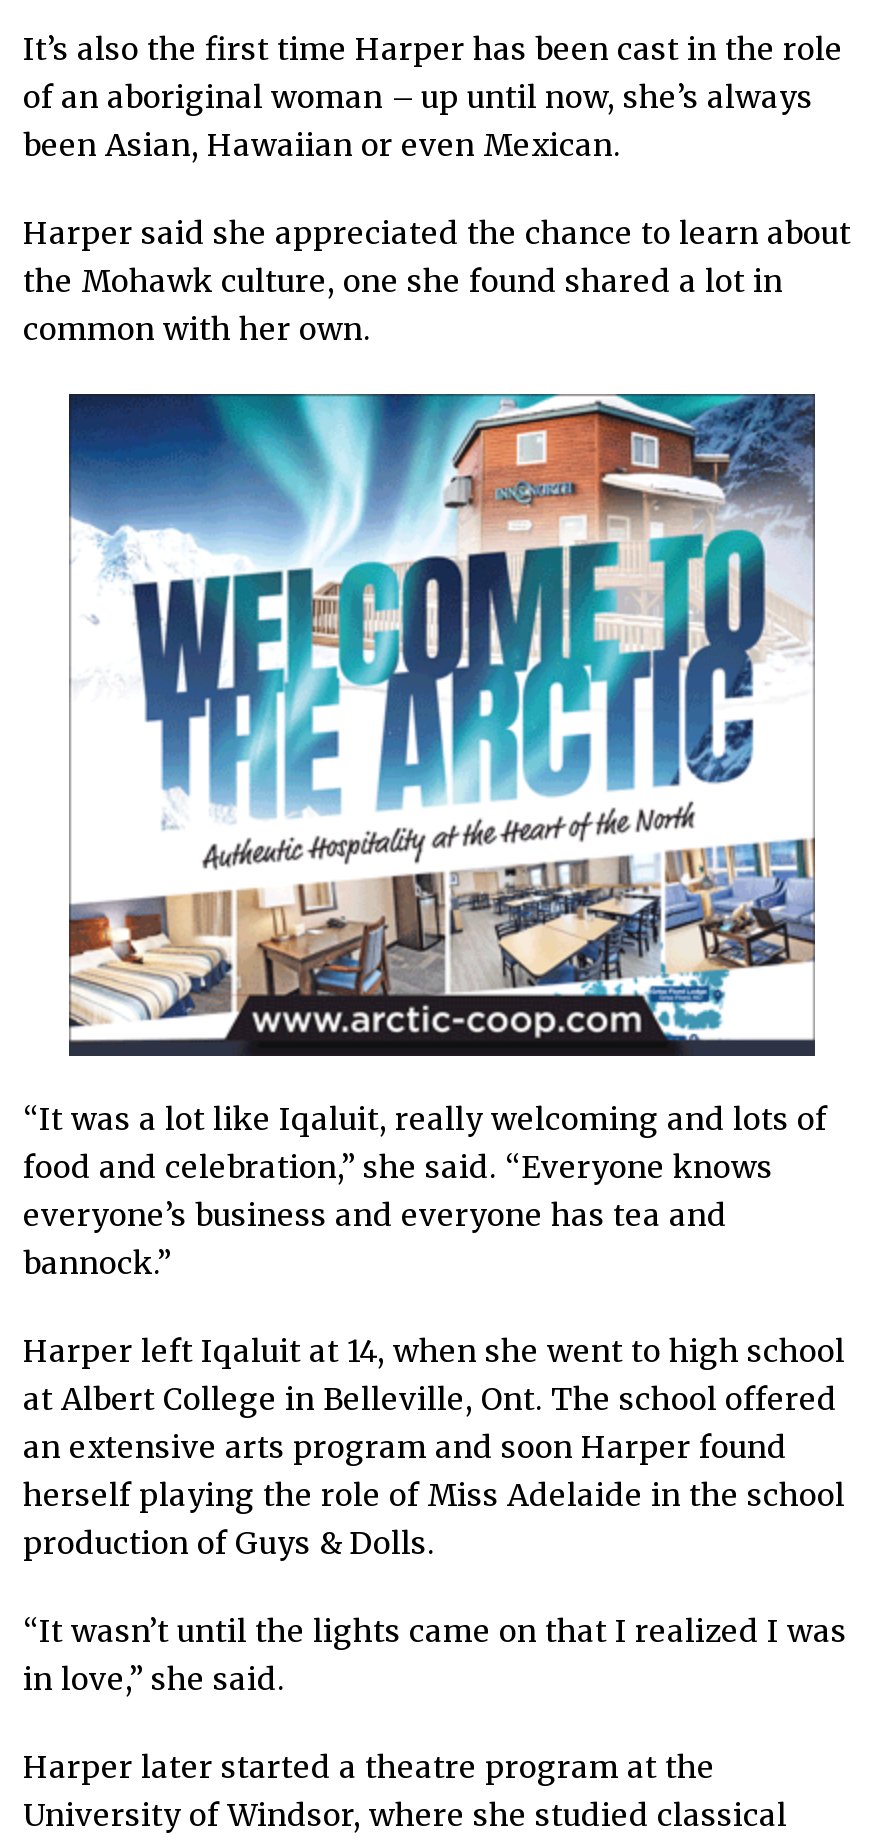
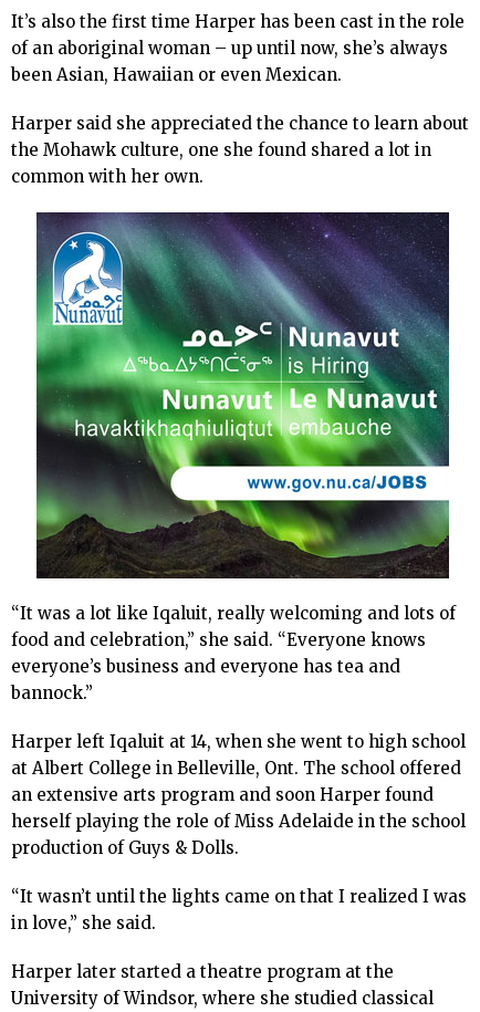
- [image]
+ [image]
